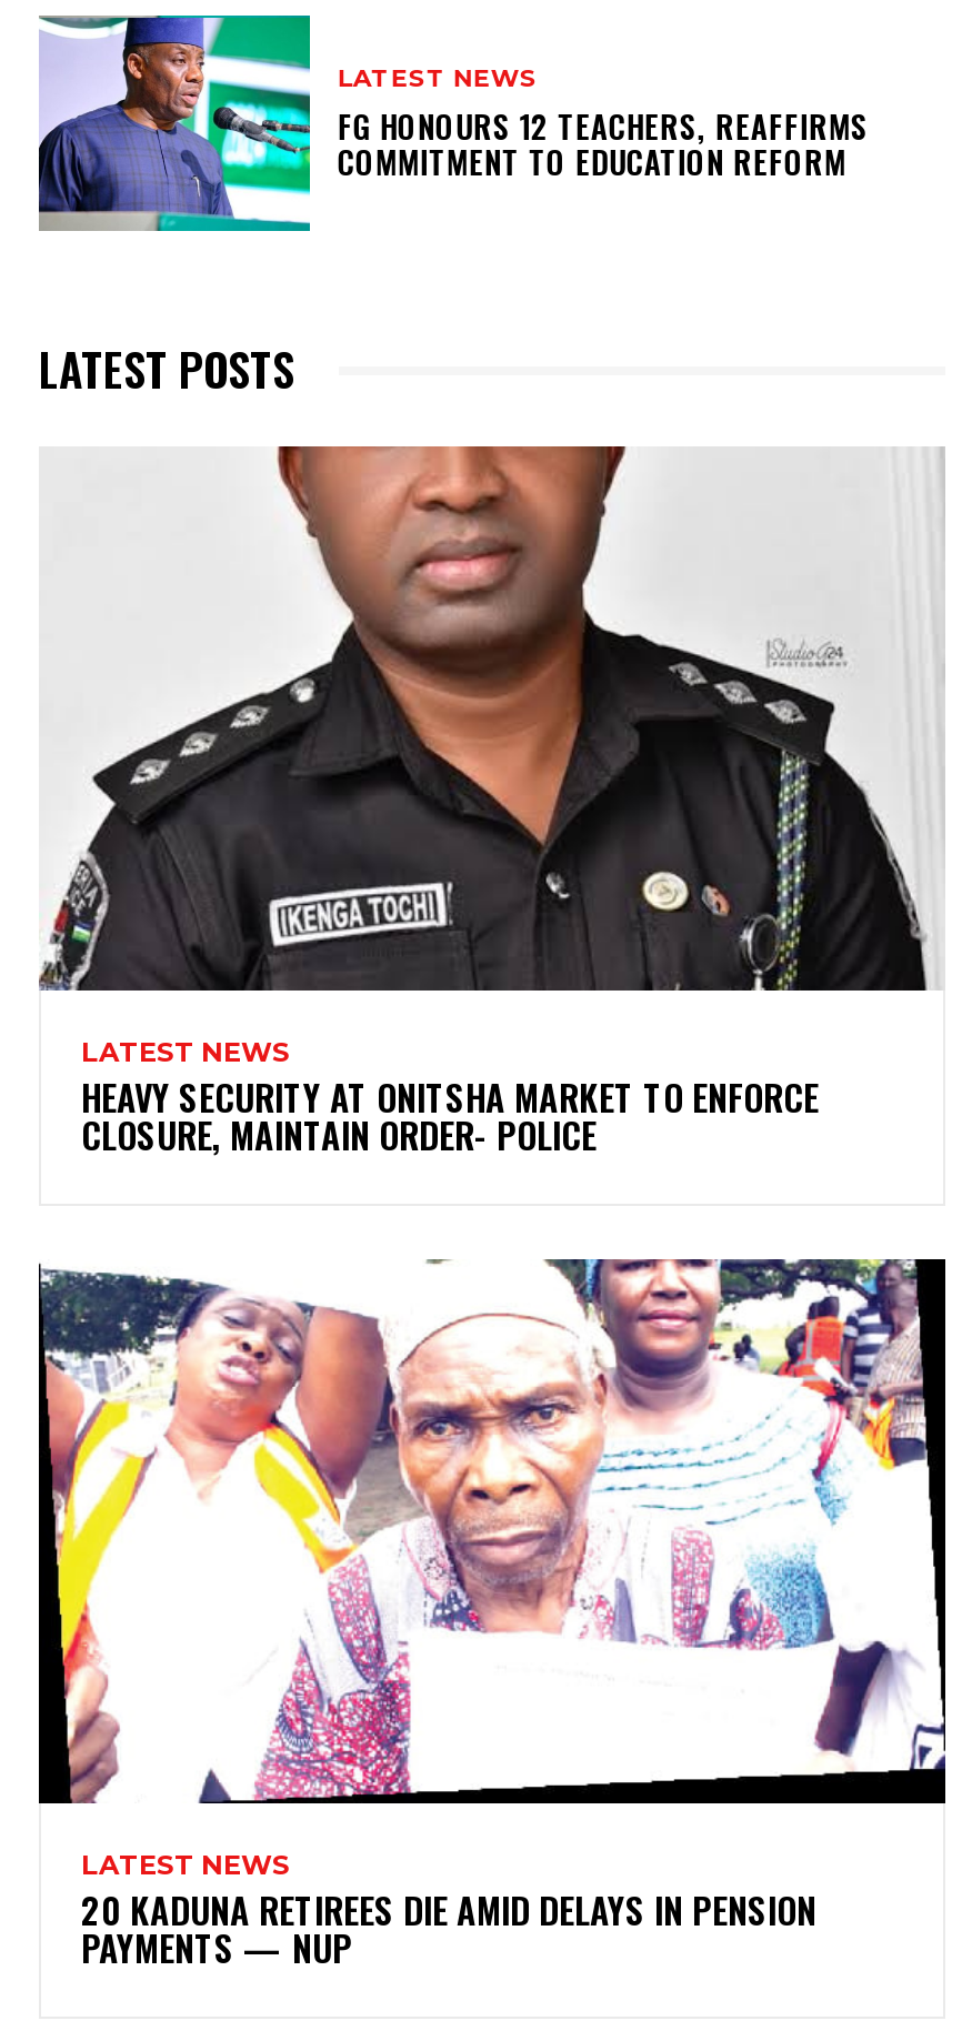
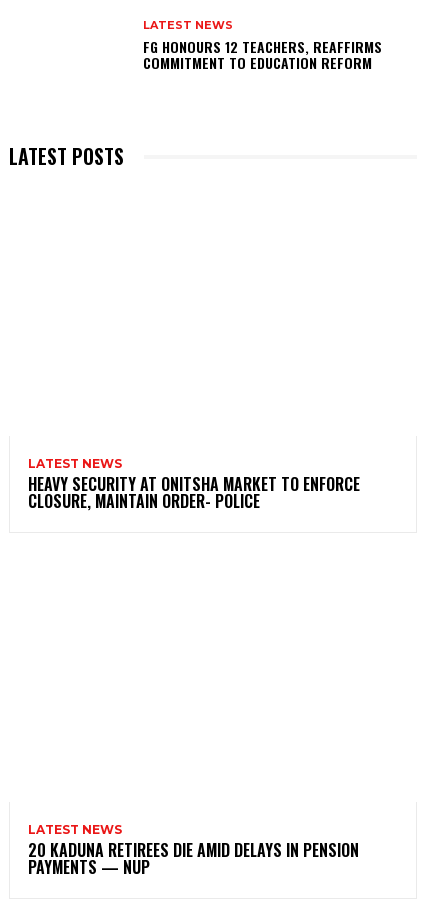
- [image]

- [image]

- [image]
